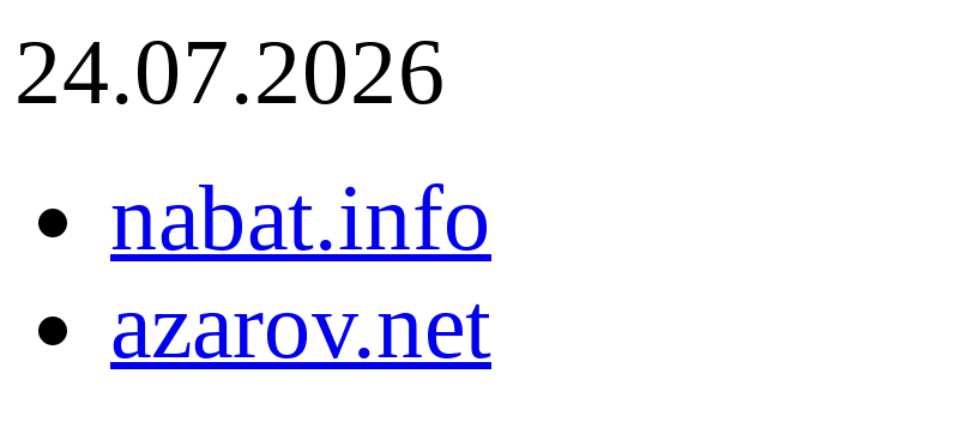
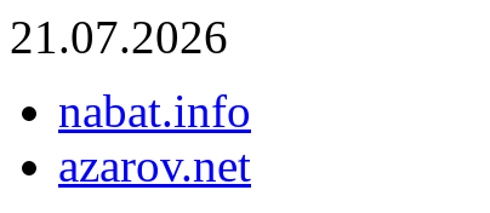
- 24.07.2026
+ 21.07.2026
